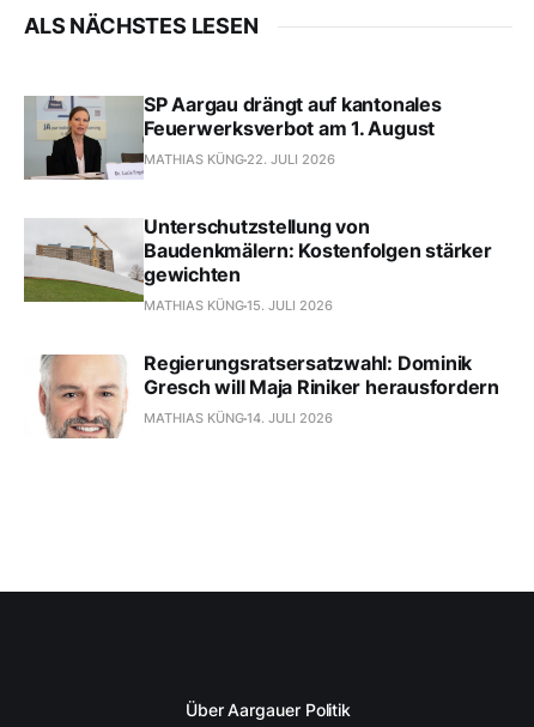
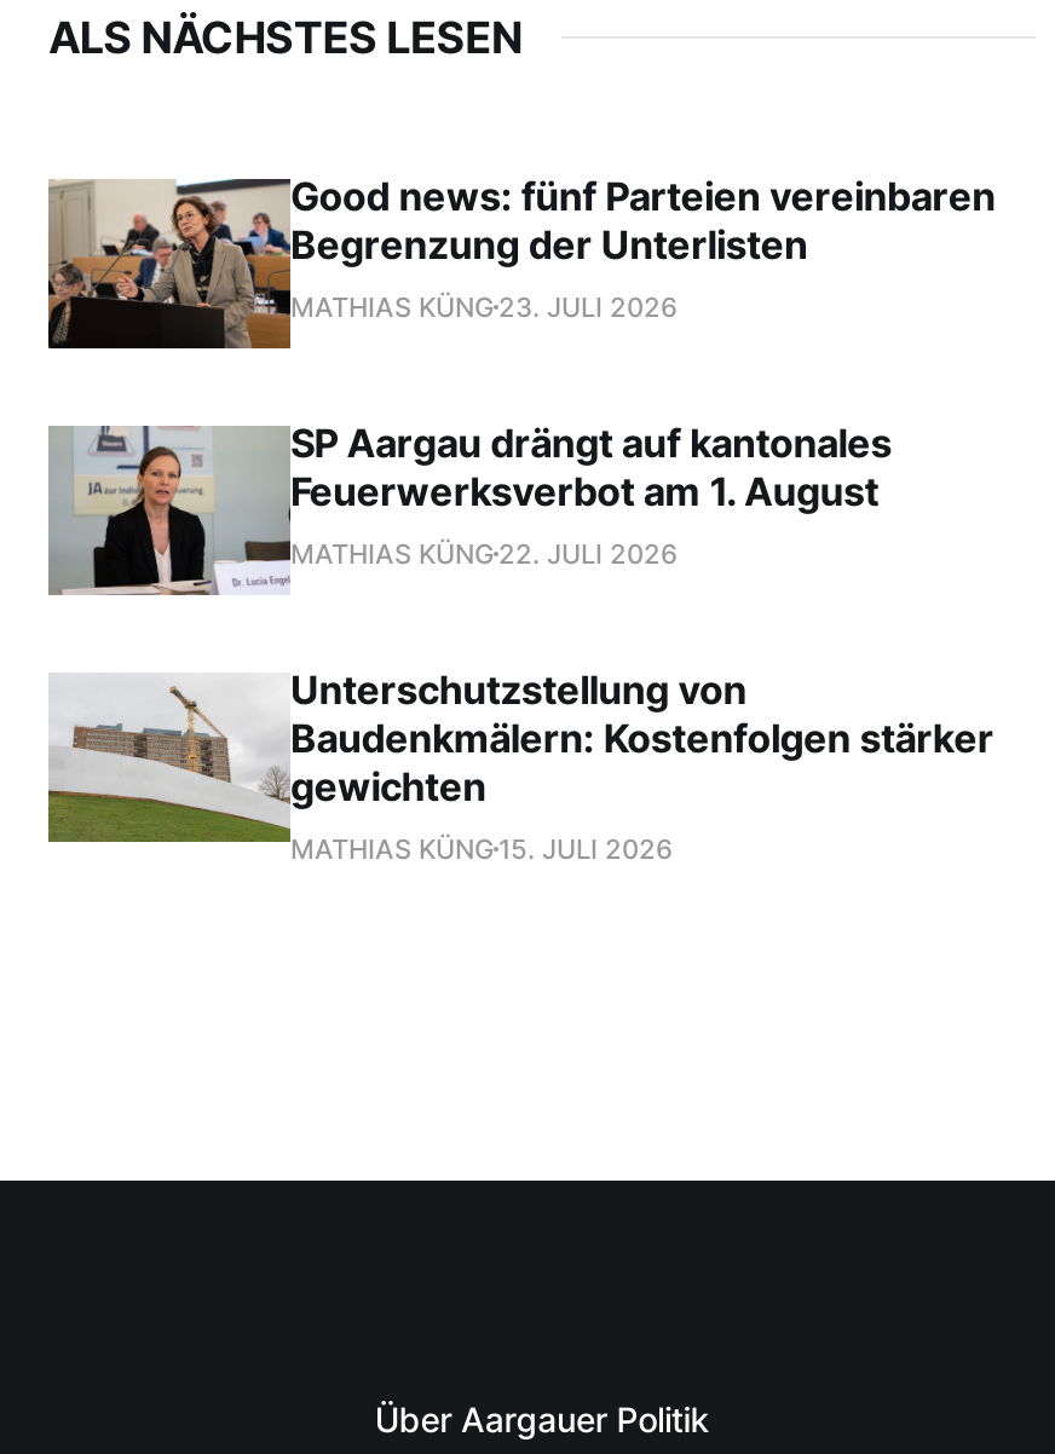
+ [image]
+ Good news: fünf Parteien vereinbaren
+ Begrenzung der Unterlisten
+ MATHIAS KÜNG 23. JULI 2026

moved down: [image] | SP Aargau drängt auf kantonales | Feuerwerksverbot am 1. August | MATHIAS KÜNG 22. JULI 2026 | Unterschutzstellung von | Baudenkmälern: Kostenfolgen stärker | gewichten | MATHIAS KÜNG 15. JULI 2026

- [image]
- Regierungsratsersatzwahl: Dominik
- Gresch will Maja Riniker herausfordern
- MATHIAS KÜNG 14. JULI 2026
